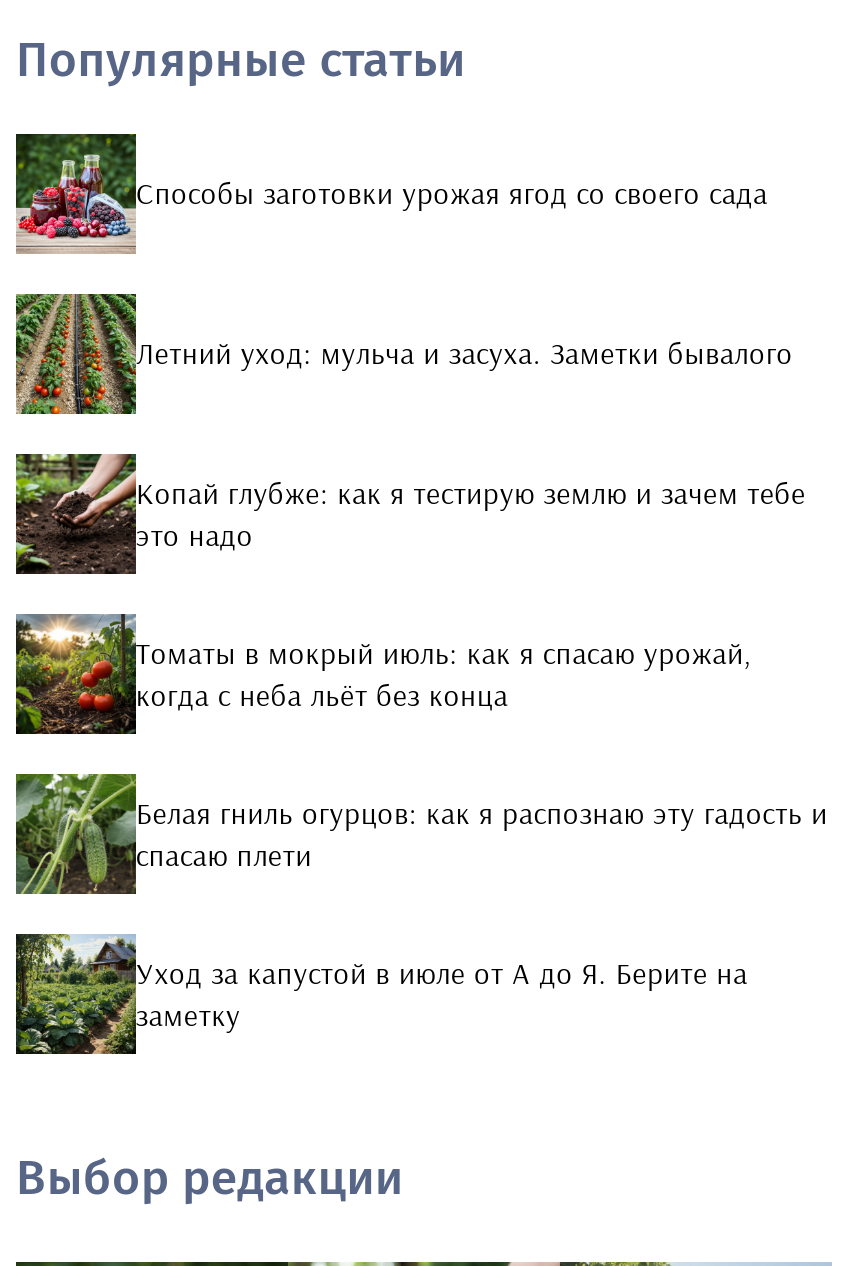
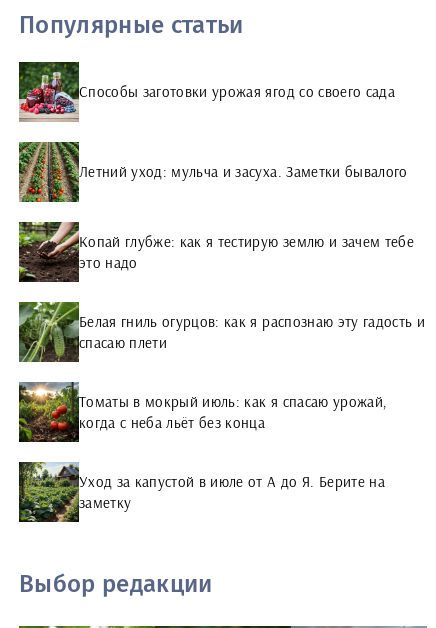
moved down: [image] | Томаты в мокрый июль: как я спасаю урожай, | когда с неба льёт без конца

moved up: [image] | Белая гниль огурцов: как я распознаю эту гадость и | спасаю плети
